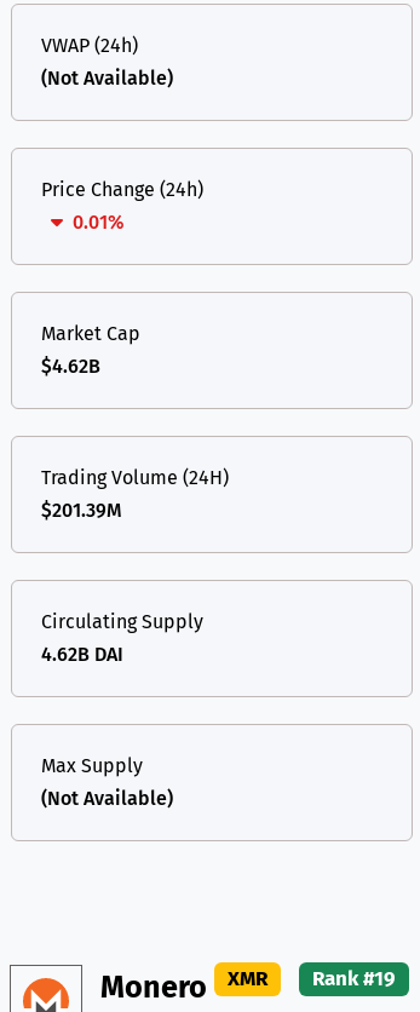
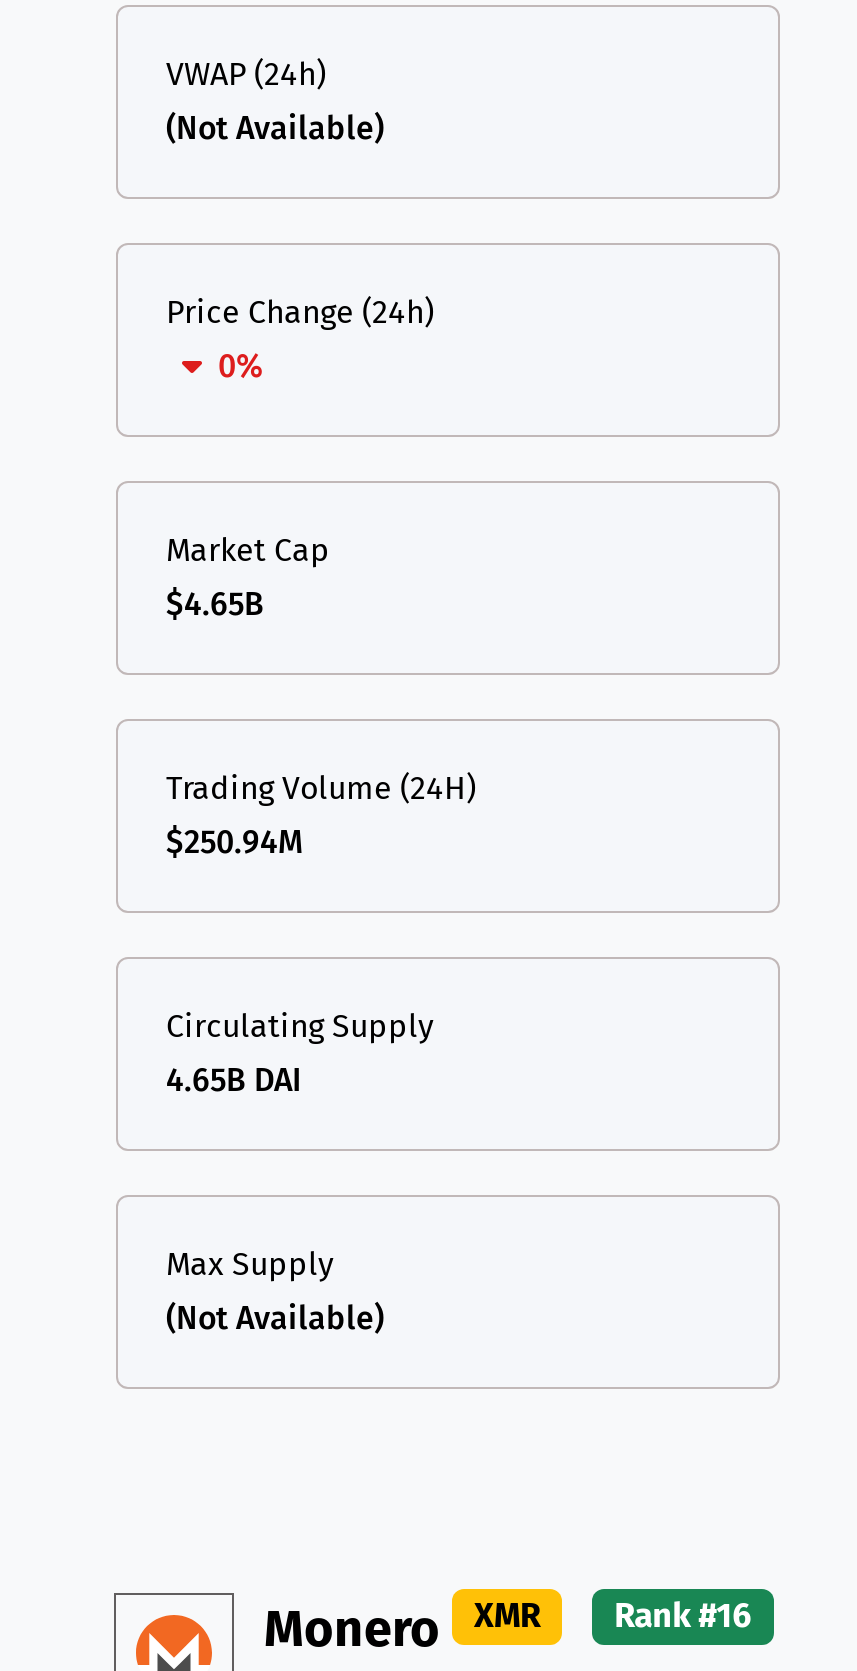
- 0.01%
+ 0%

- $4.62B
+ $4.65B

- $201.39M
+ $250.94M

- 4.62B DAI
+ 4.65B DAI

- Monero XMR Rank #19
+ Monero XMR Rank #16
